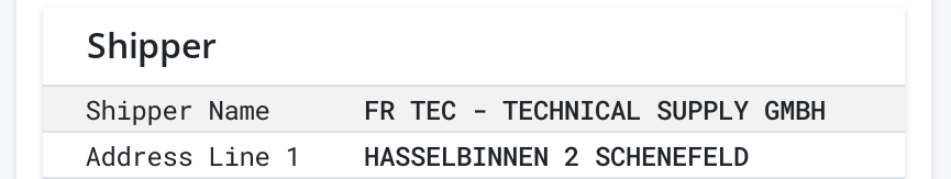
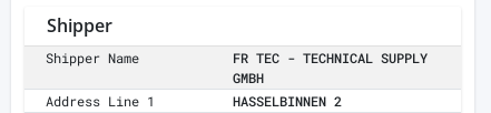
- HASSELBINNEN 2 SCHENEFELD
+ HASSELBINNEN 2
